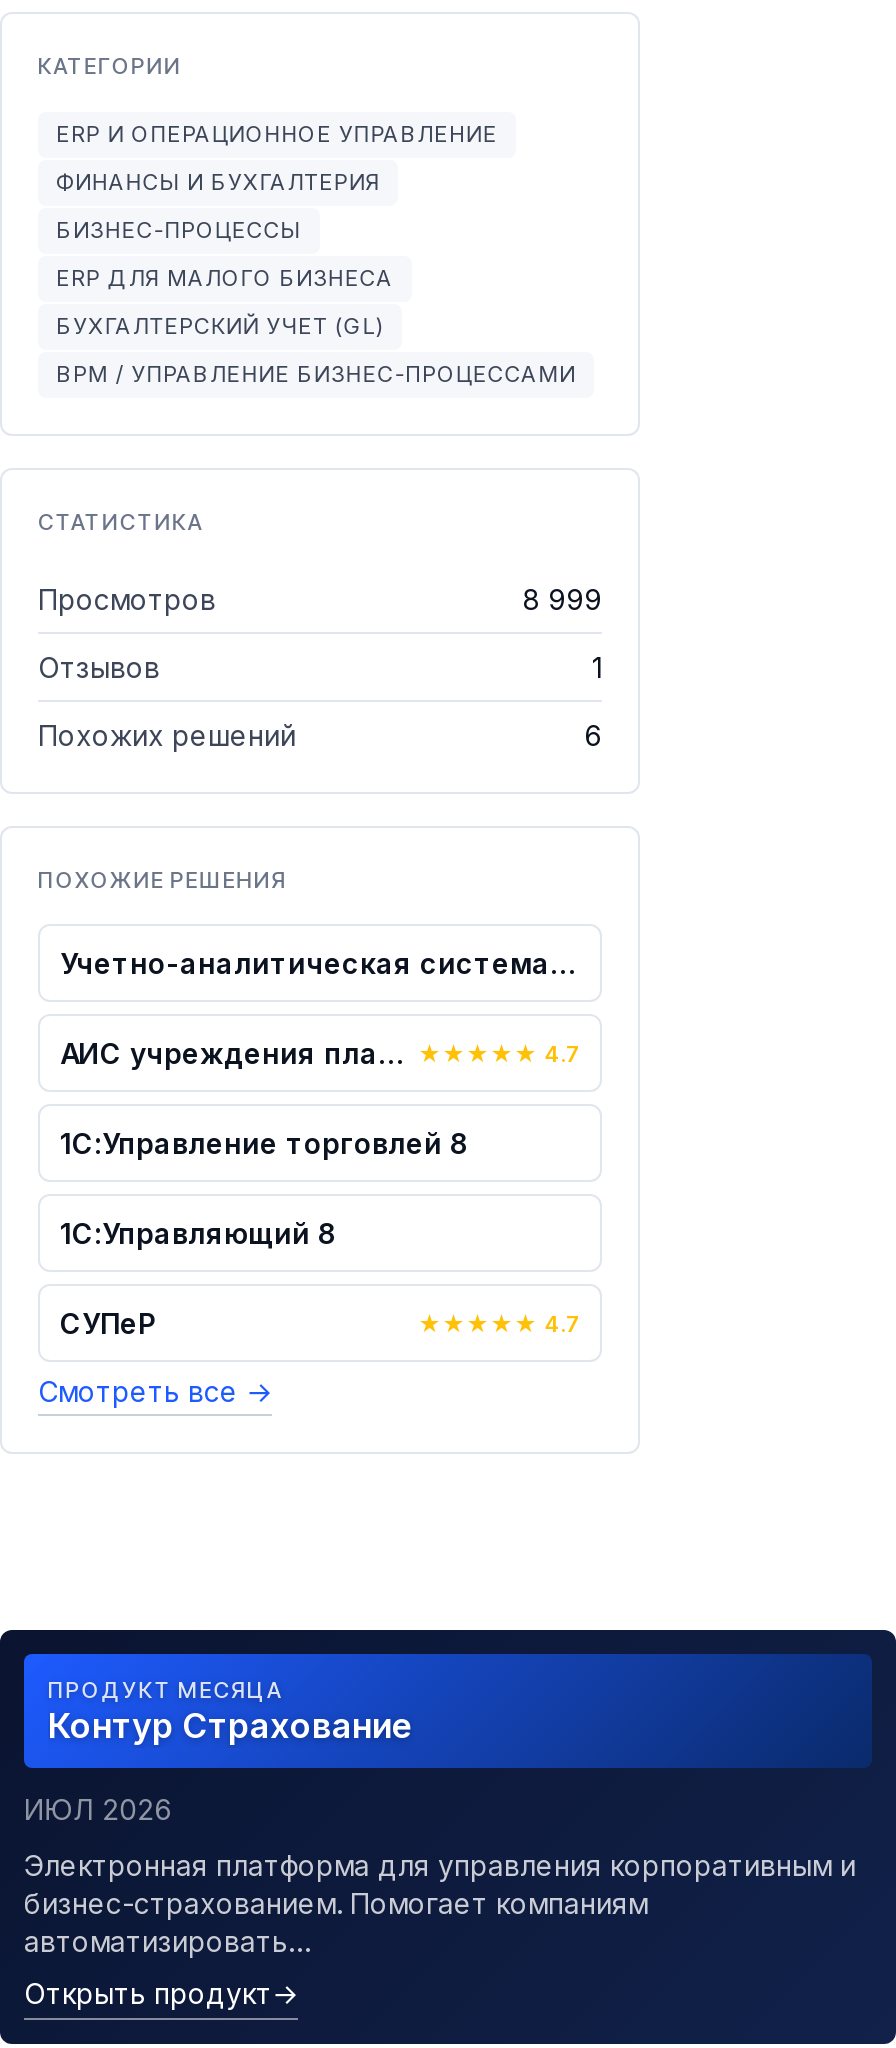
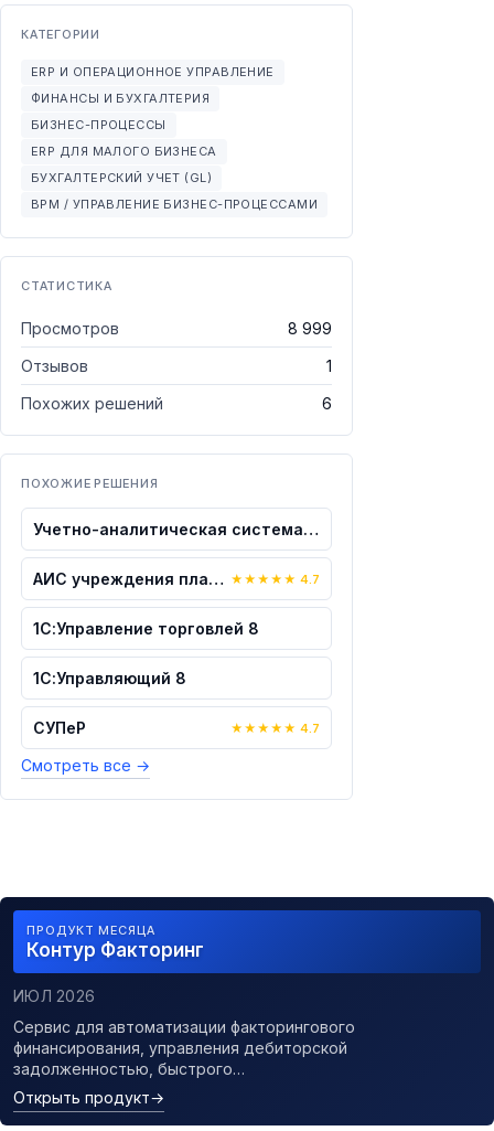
- Контур Страхование
+ Контур Факторинг

- Электронная платформа для управления корпоративным и
- бизнес-страхованием. Помогает компаниям
- автоматизировать…
+ Сервис для автоматизации факторингового
+ финансирования, управления дебиторской
+ задолженностью, быстрого…
